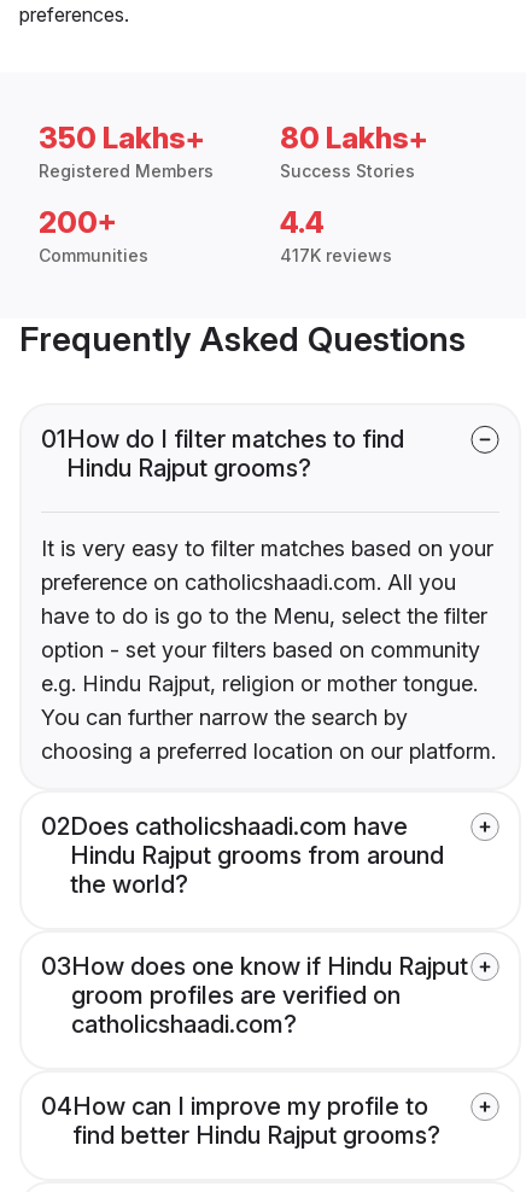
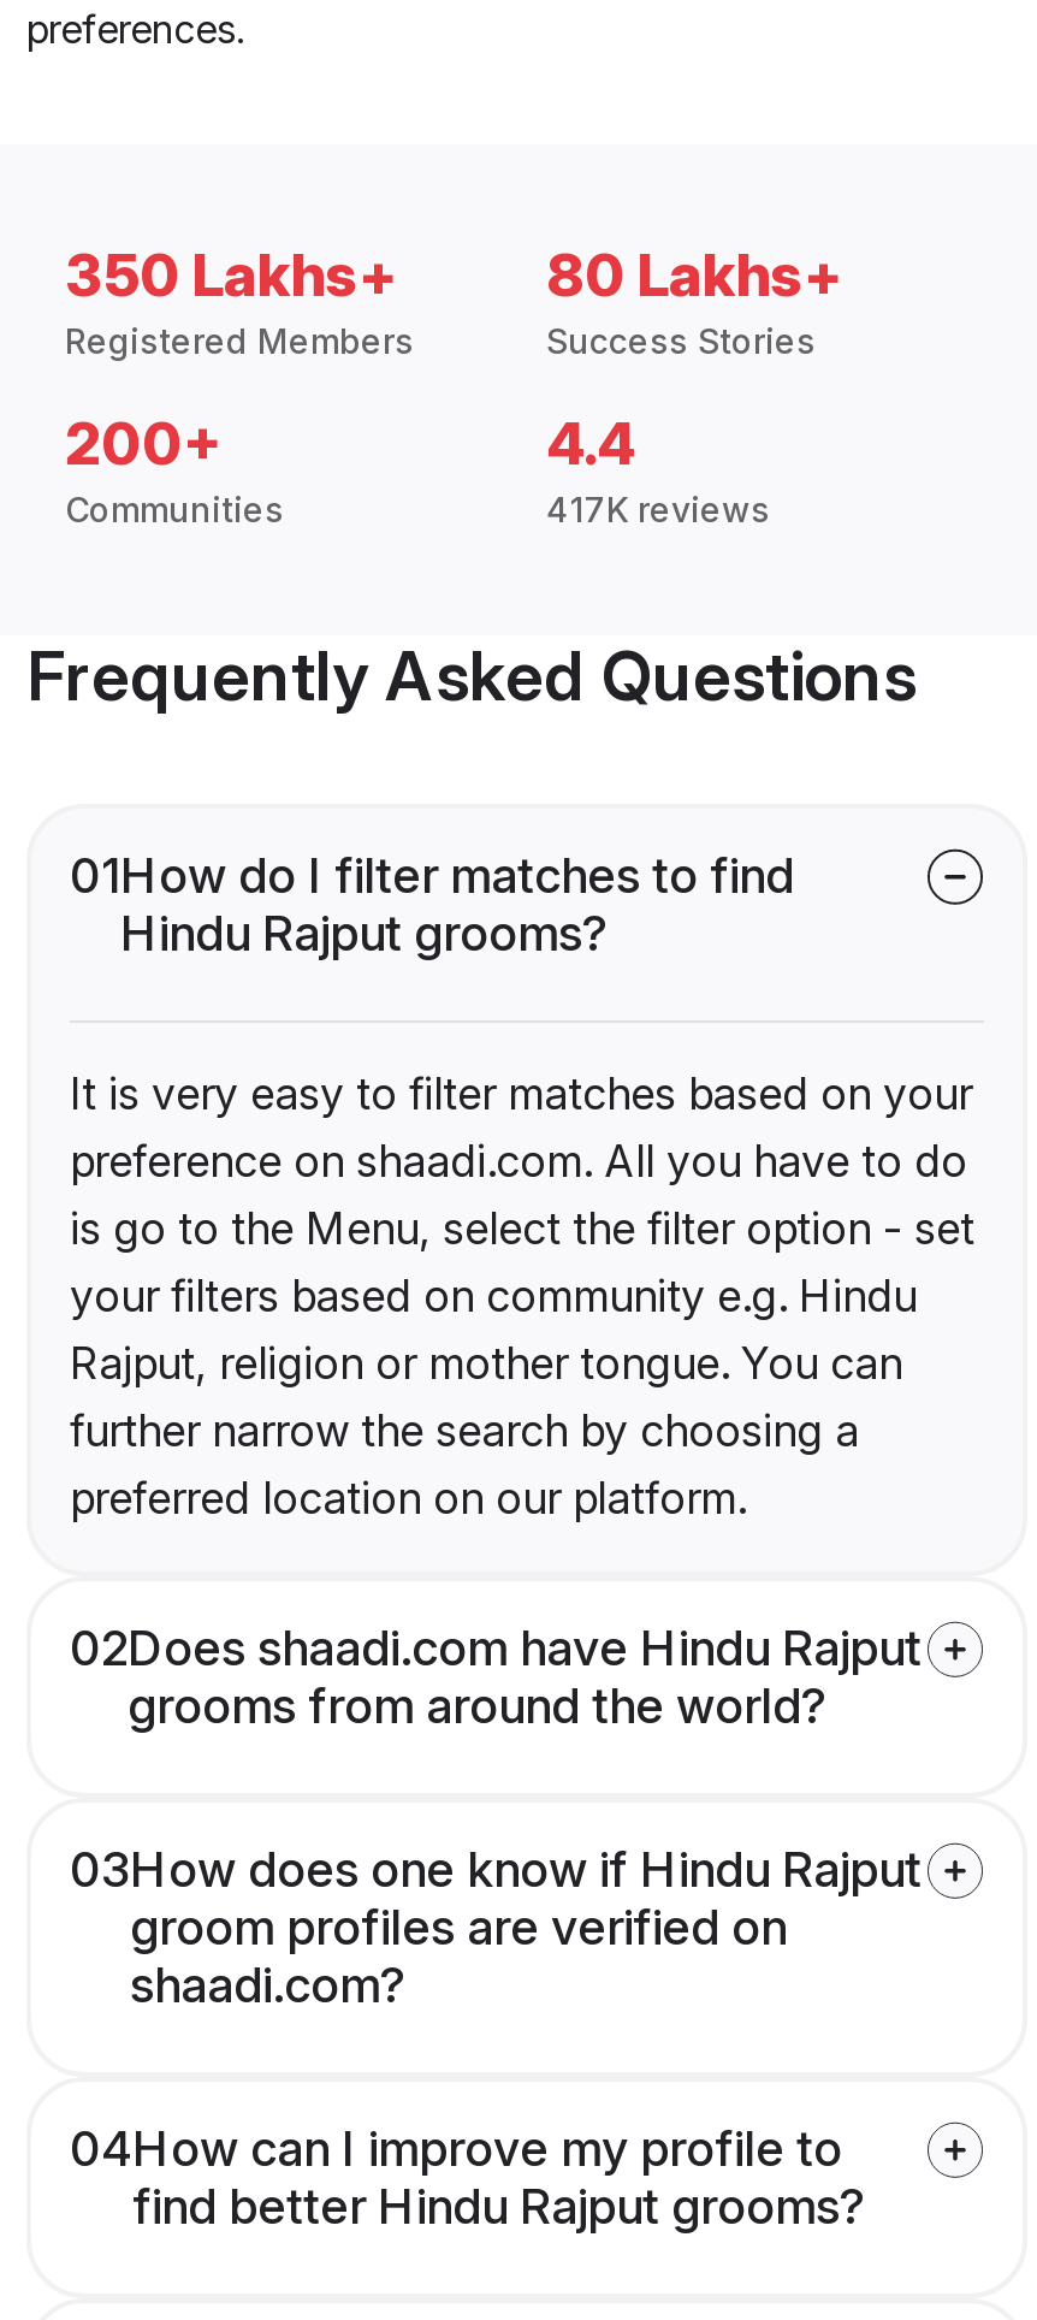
- preference on catholicshaadi.com. All you
- have to do is go to the Menu, select the filter
- option - set your filters based on community
- e.g. Hindu Rajput, religion or mother tongue.
- You can further narrow the search by
- choosing a preferred location on our platform.
+ preference on shaadi.com. All you have to do
+ is go to the Menu, select the filter option - set
+ your filters based on community e.g. Hindu
+ Rajput, religion or mother tongue. You can
+ further narrow the search by choosing a
+ preferred location on our platform.

- 02Does catholicshaadi.com have
- Hindu Rajput grooms from around
- the world?
+ 02Does shaadi.com have Hindu Rajput
+ grooms from around the world?

- catholicshaadi.com?
+ shaadi.com?
